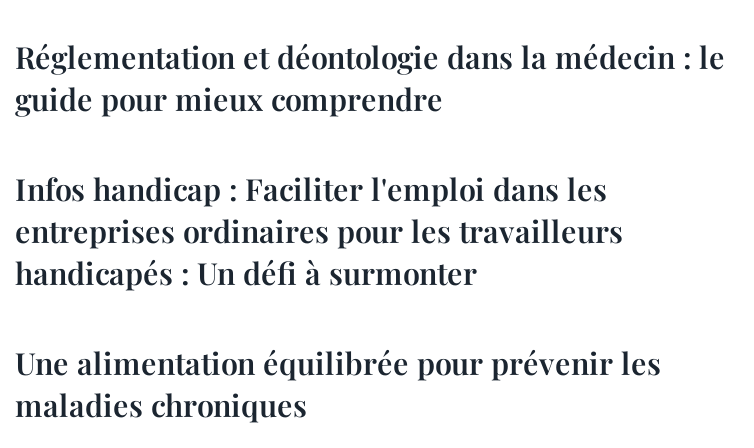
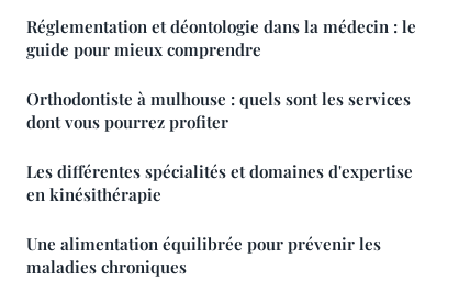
- Infos handicap : Faciliter l'emploi dans les
- entreprises ordinaires pour les travailleurs
- handicapés : Un défi à surmonter
+ Orthodontiste à mulhouse : quels sont les services
+ dont vous pourrez profiter
+ Les différentes spécialités et domaines d'expertise
+ en kinésithérapie
